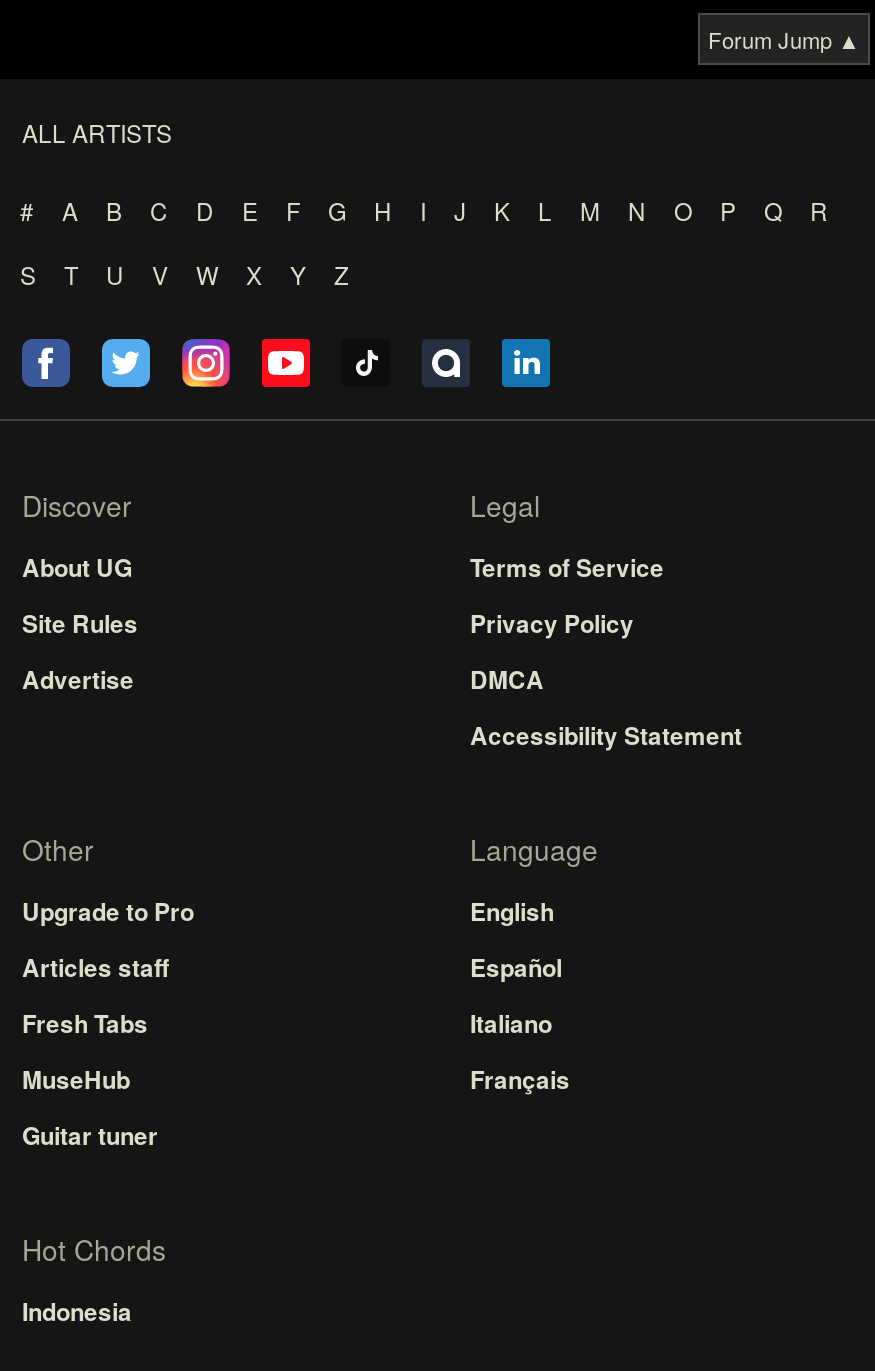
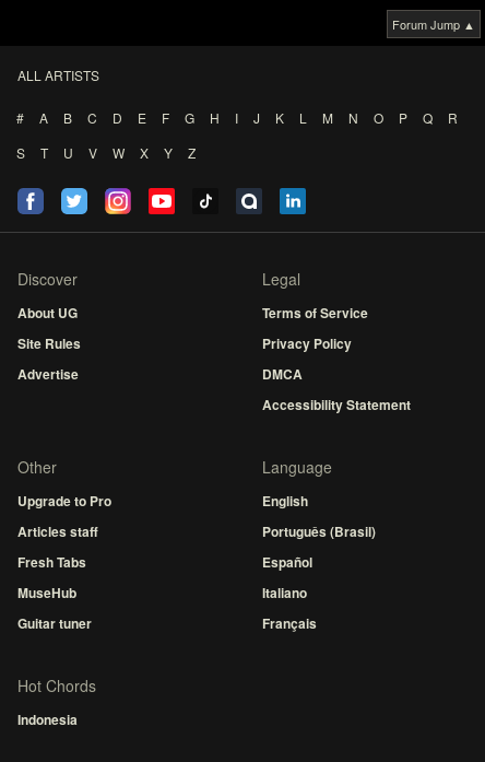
moved down: Español | Italiano | Français

+ Português (Brasil)
